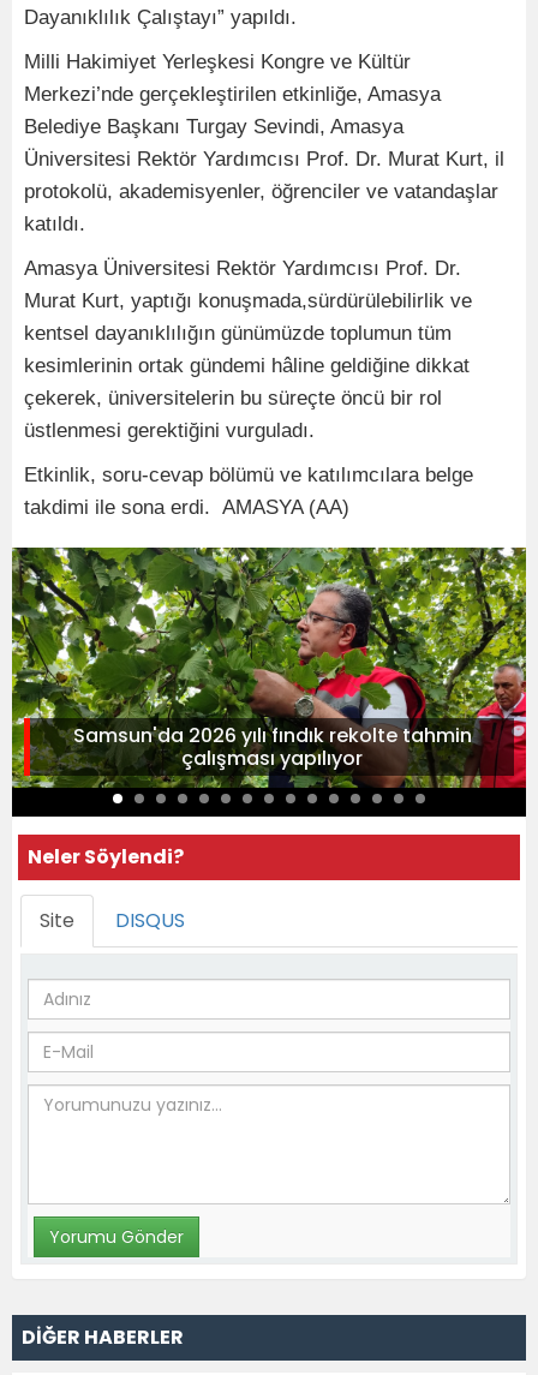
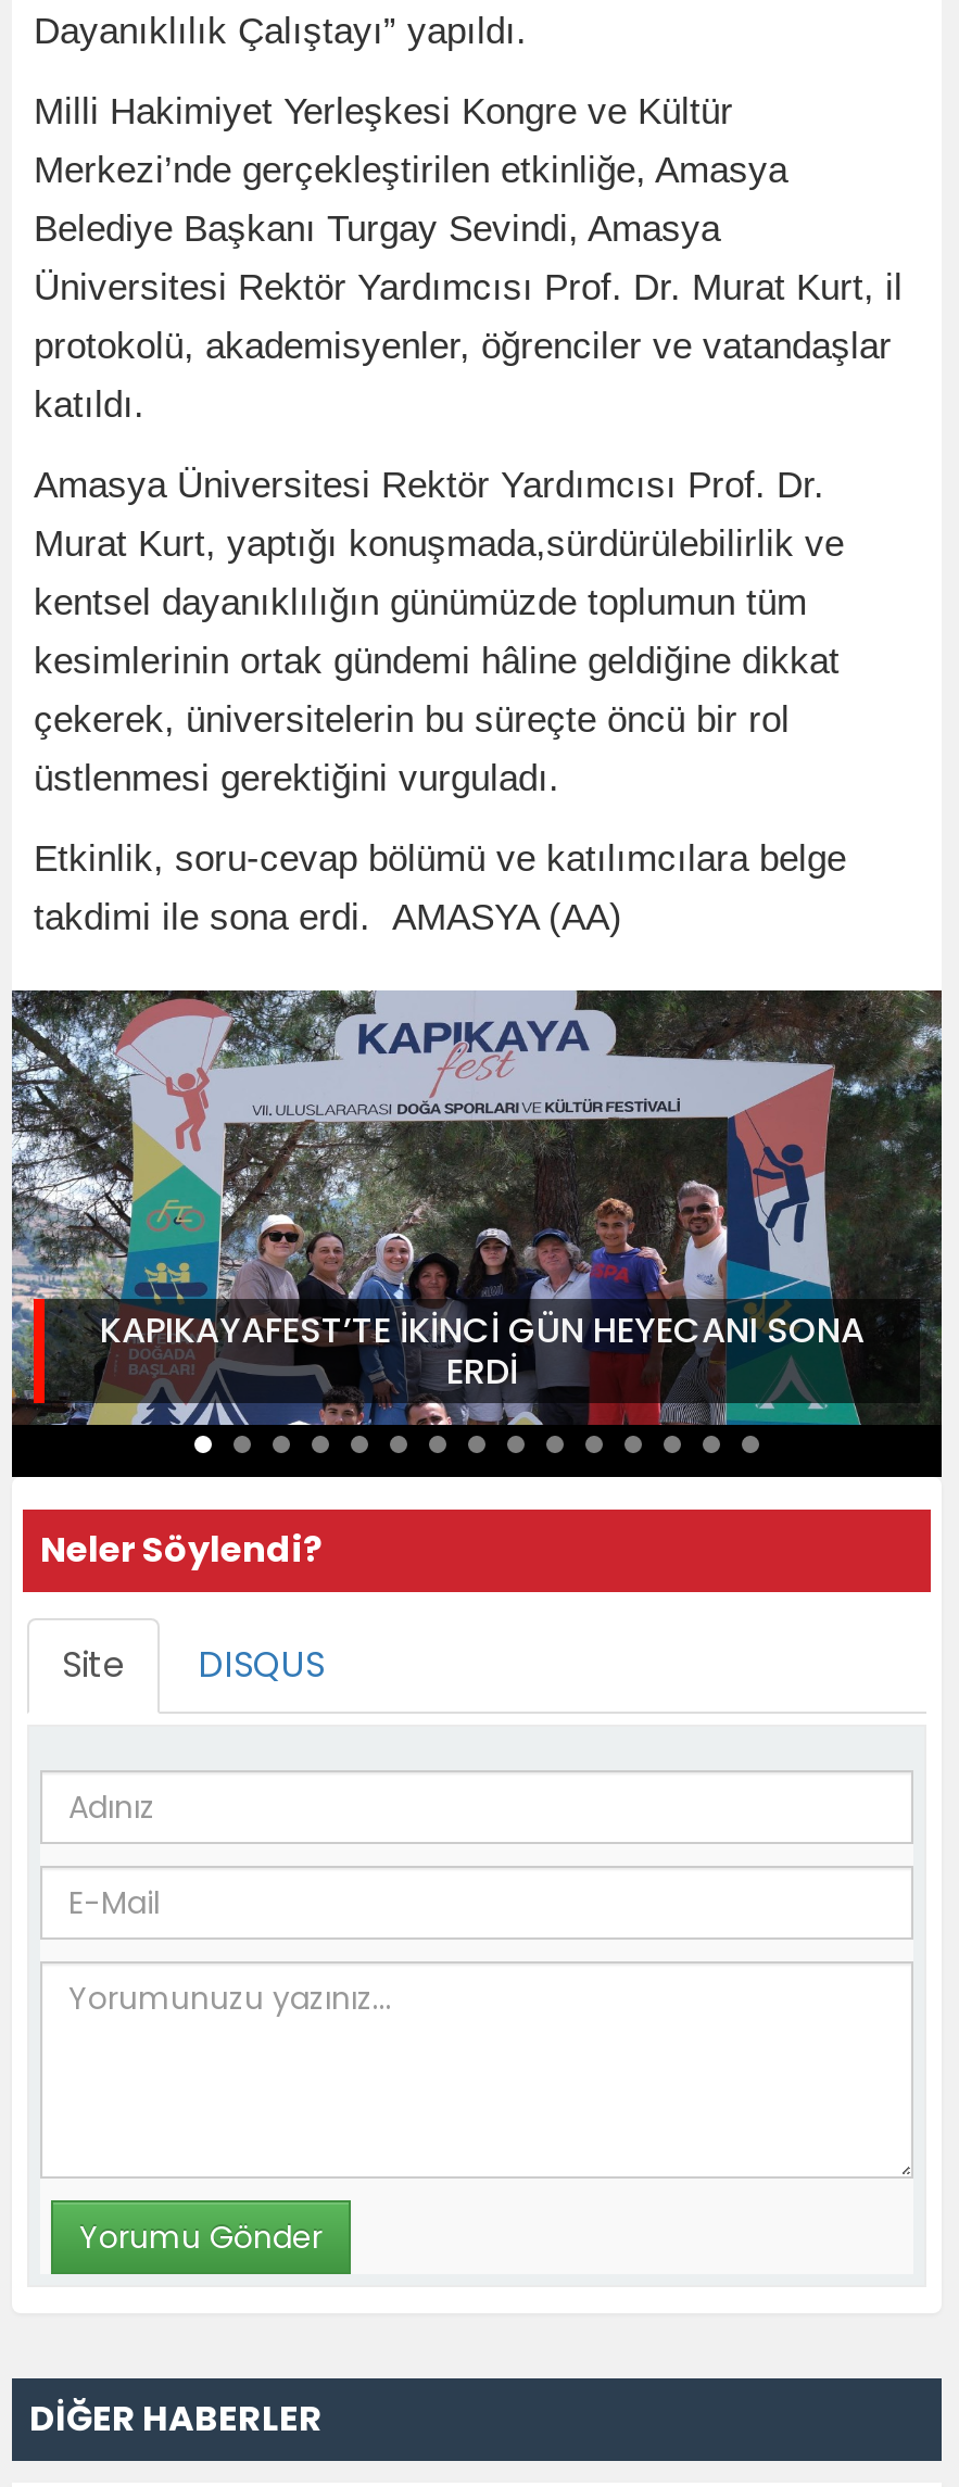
- [image]
- Samsun'da 2026 yılı fındık rekolte tahmin
- çalışması yapılıyor
+ [image]
+ KAPIKAYAFEST’TE İKİNCİ GÜN HEYECANI SONA
+ ERDİ
